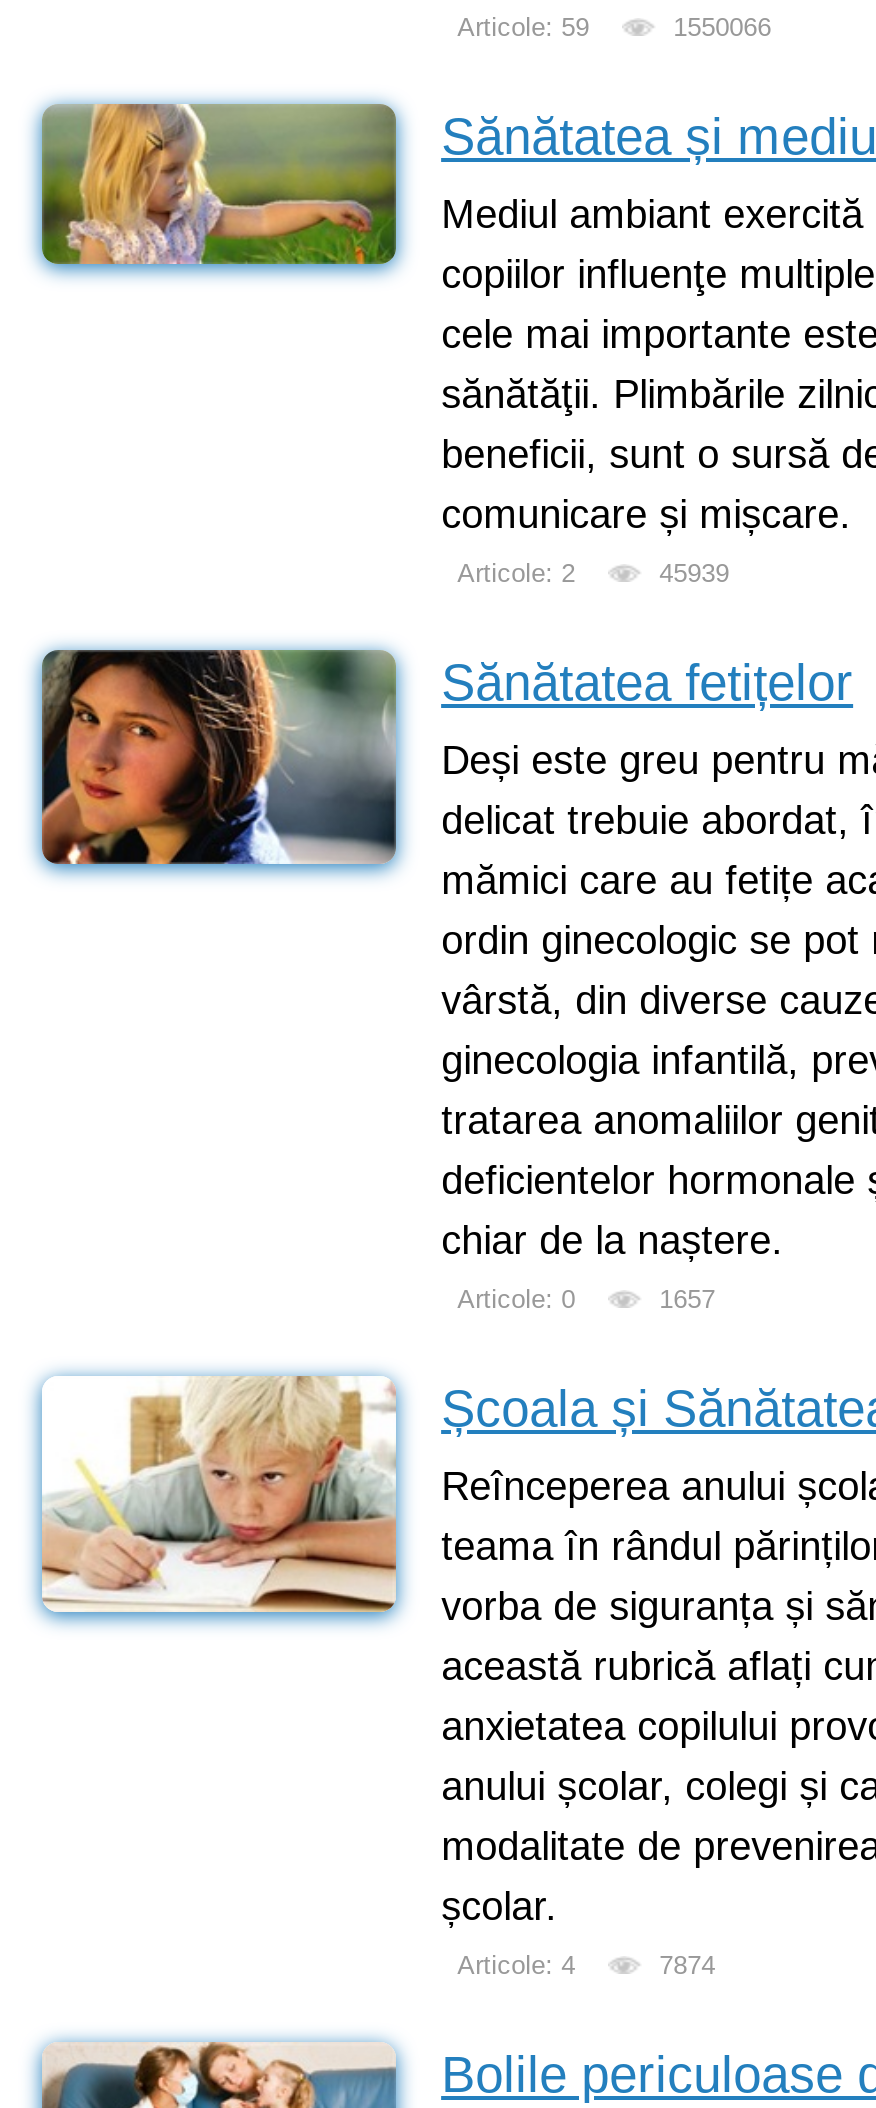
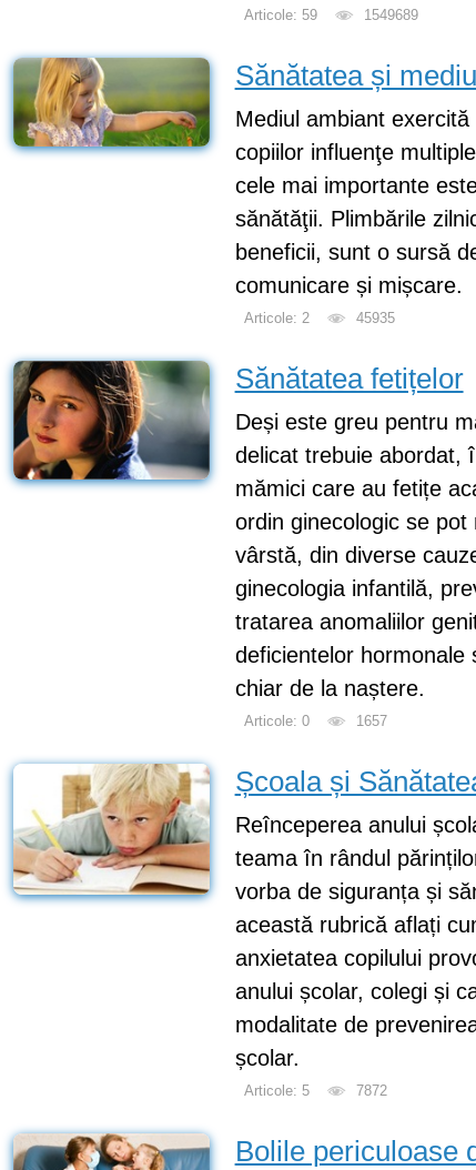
- 1550066
+ 1549689

- 45939
+ 45935

- Articole: 4
+ Articole: 5

- 7874
+ 7872
